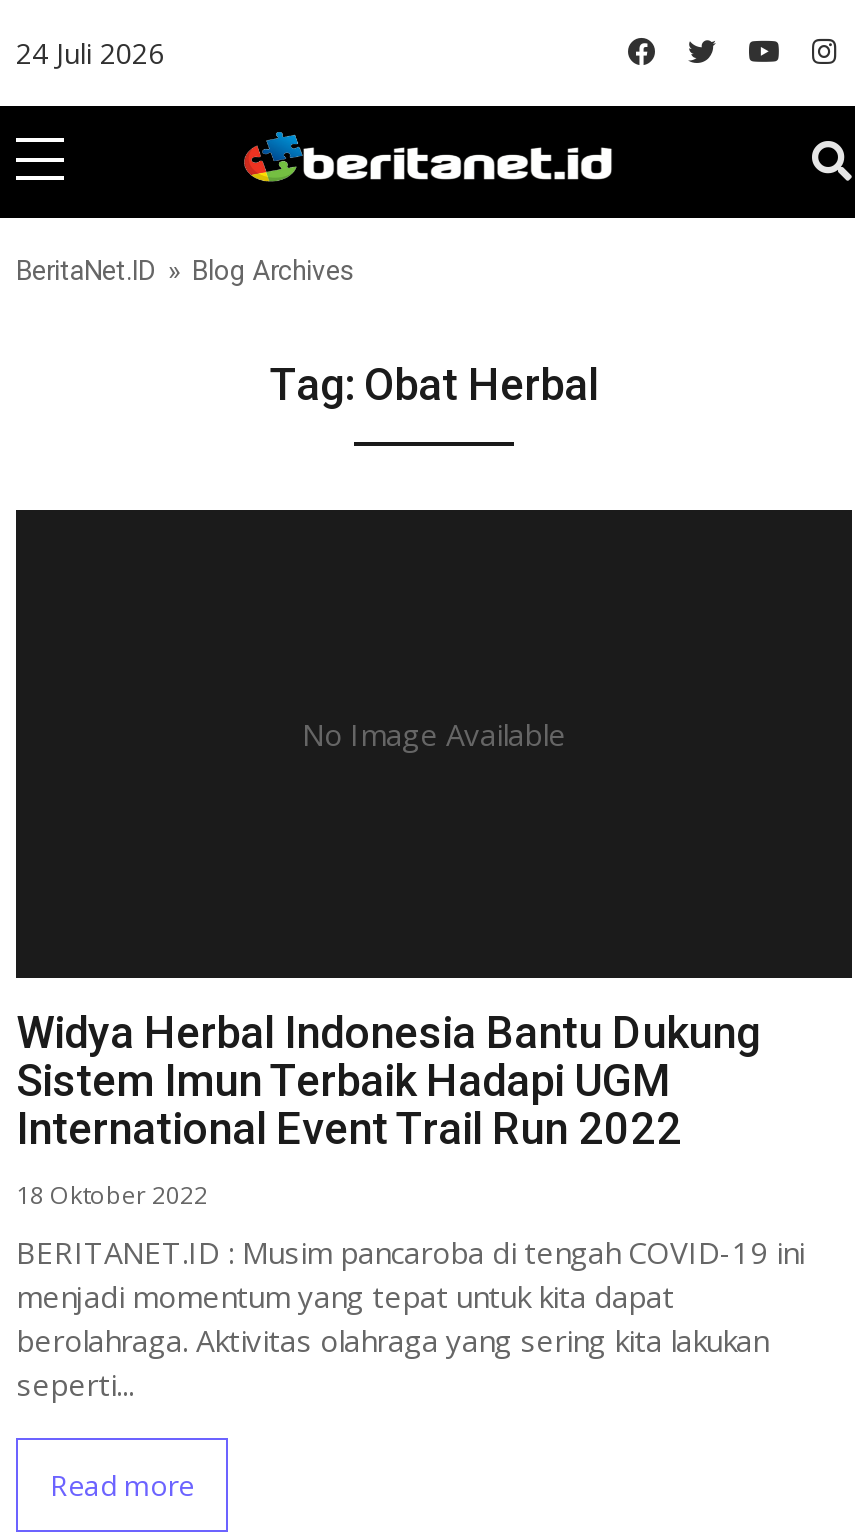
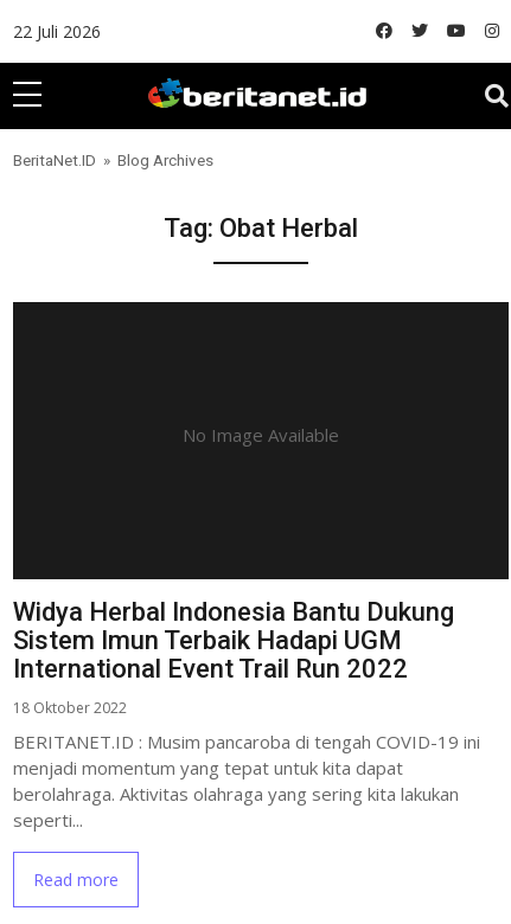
- 24 Juli 2026
+ 22 Juli 2026
